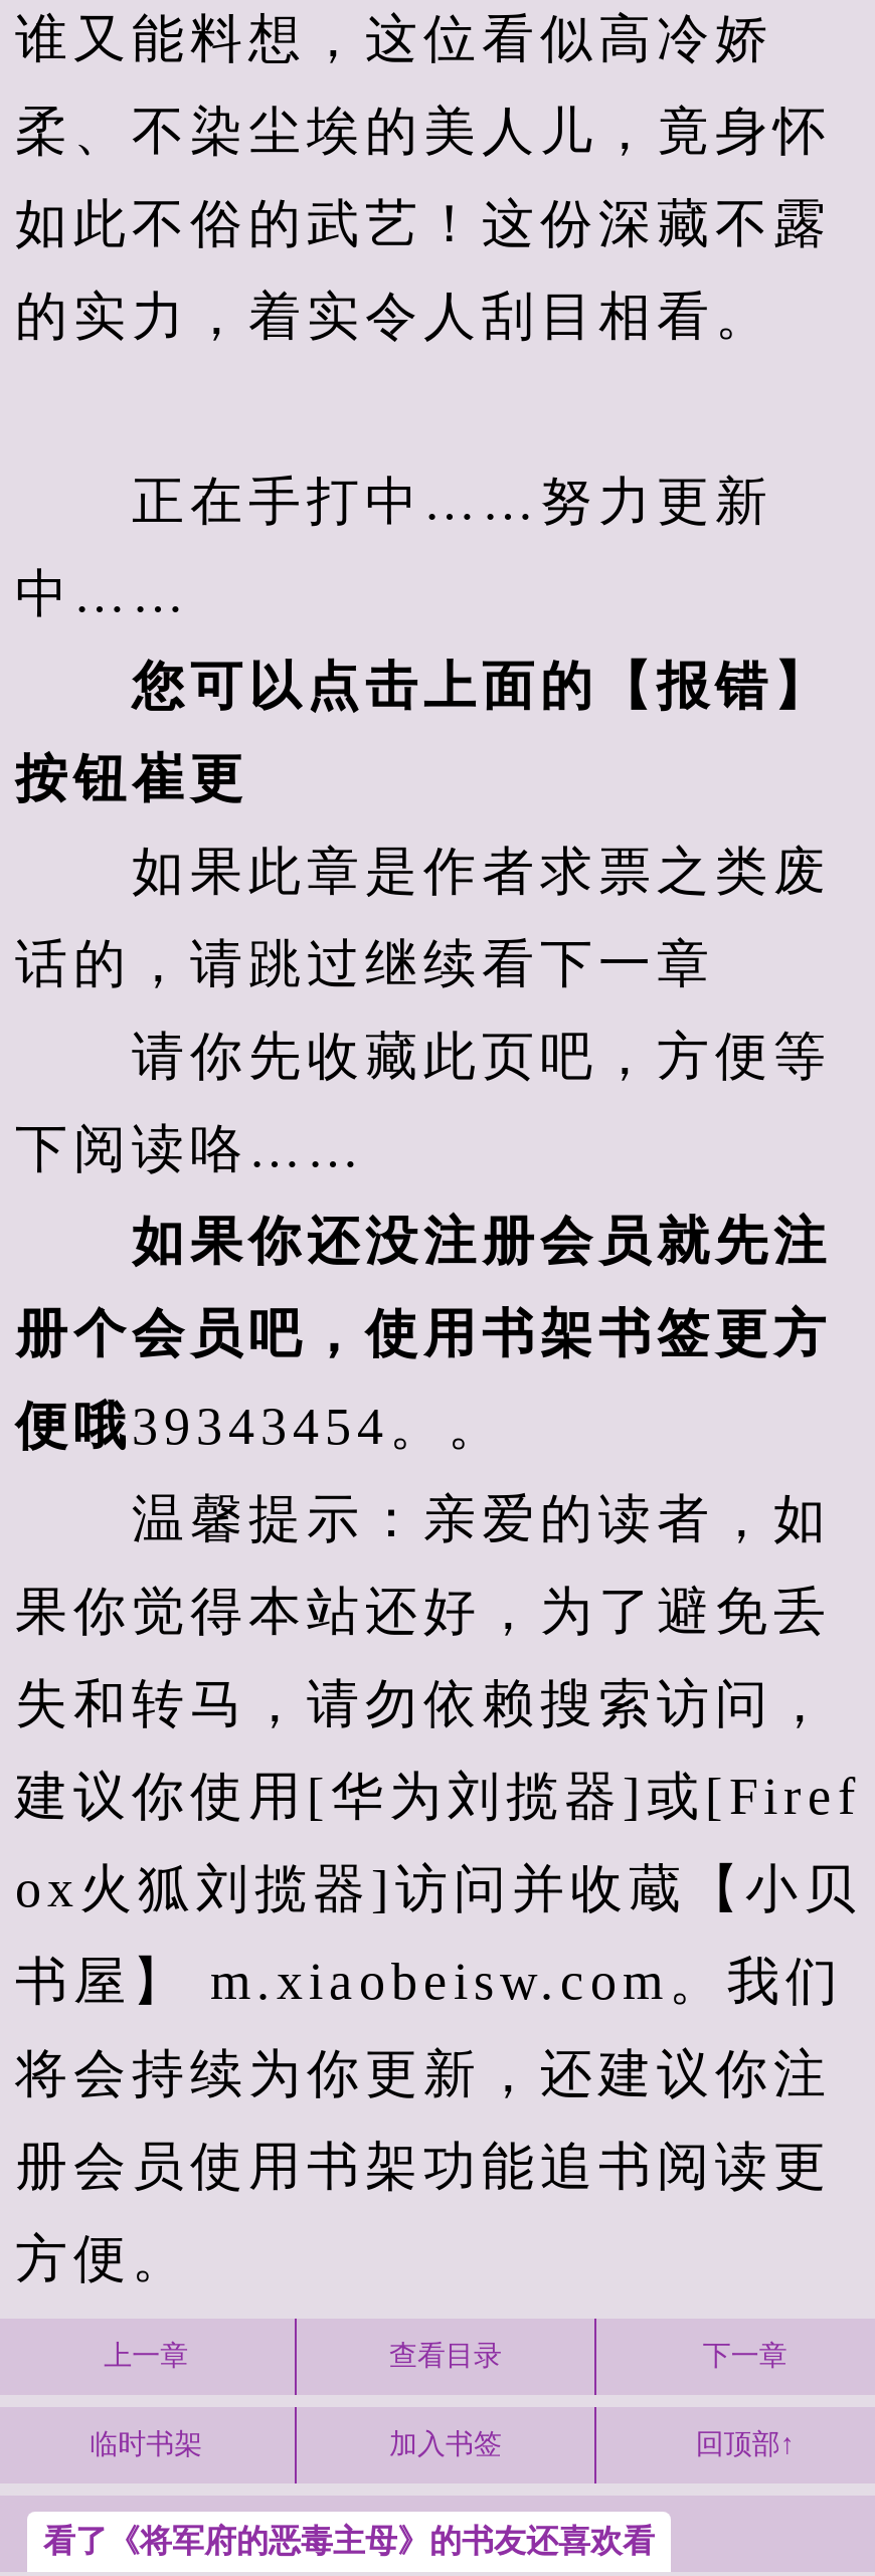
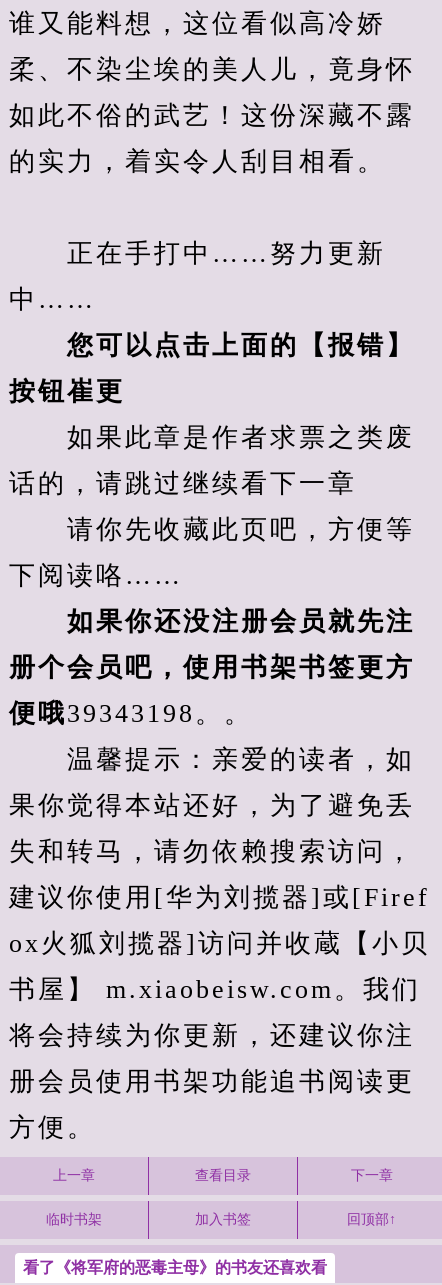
- 便哦39343454。。
+ 便哦39343198。。
